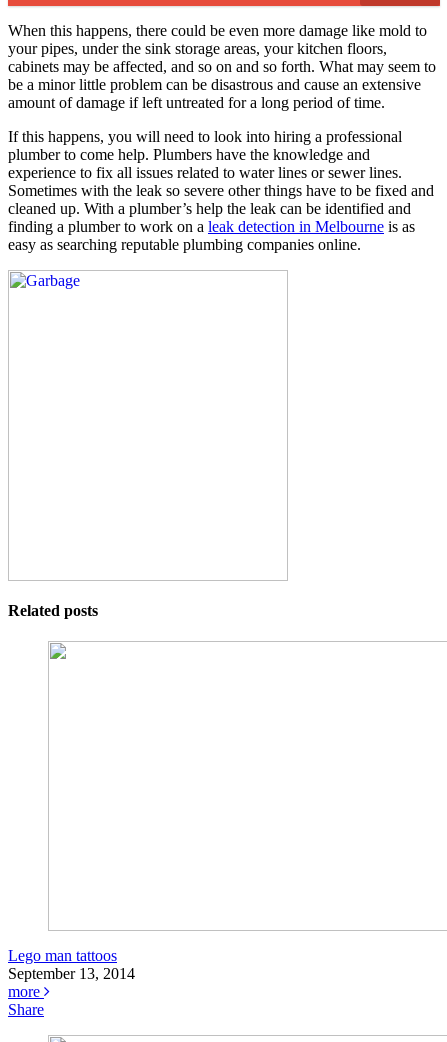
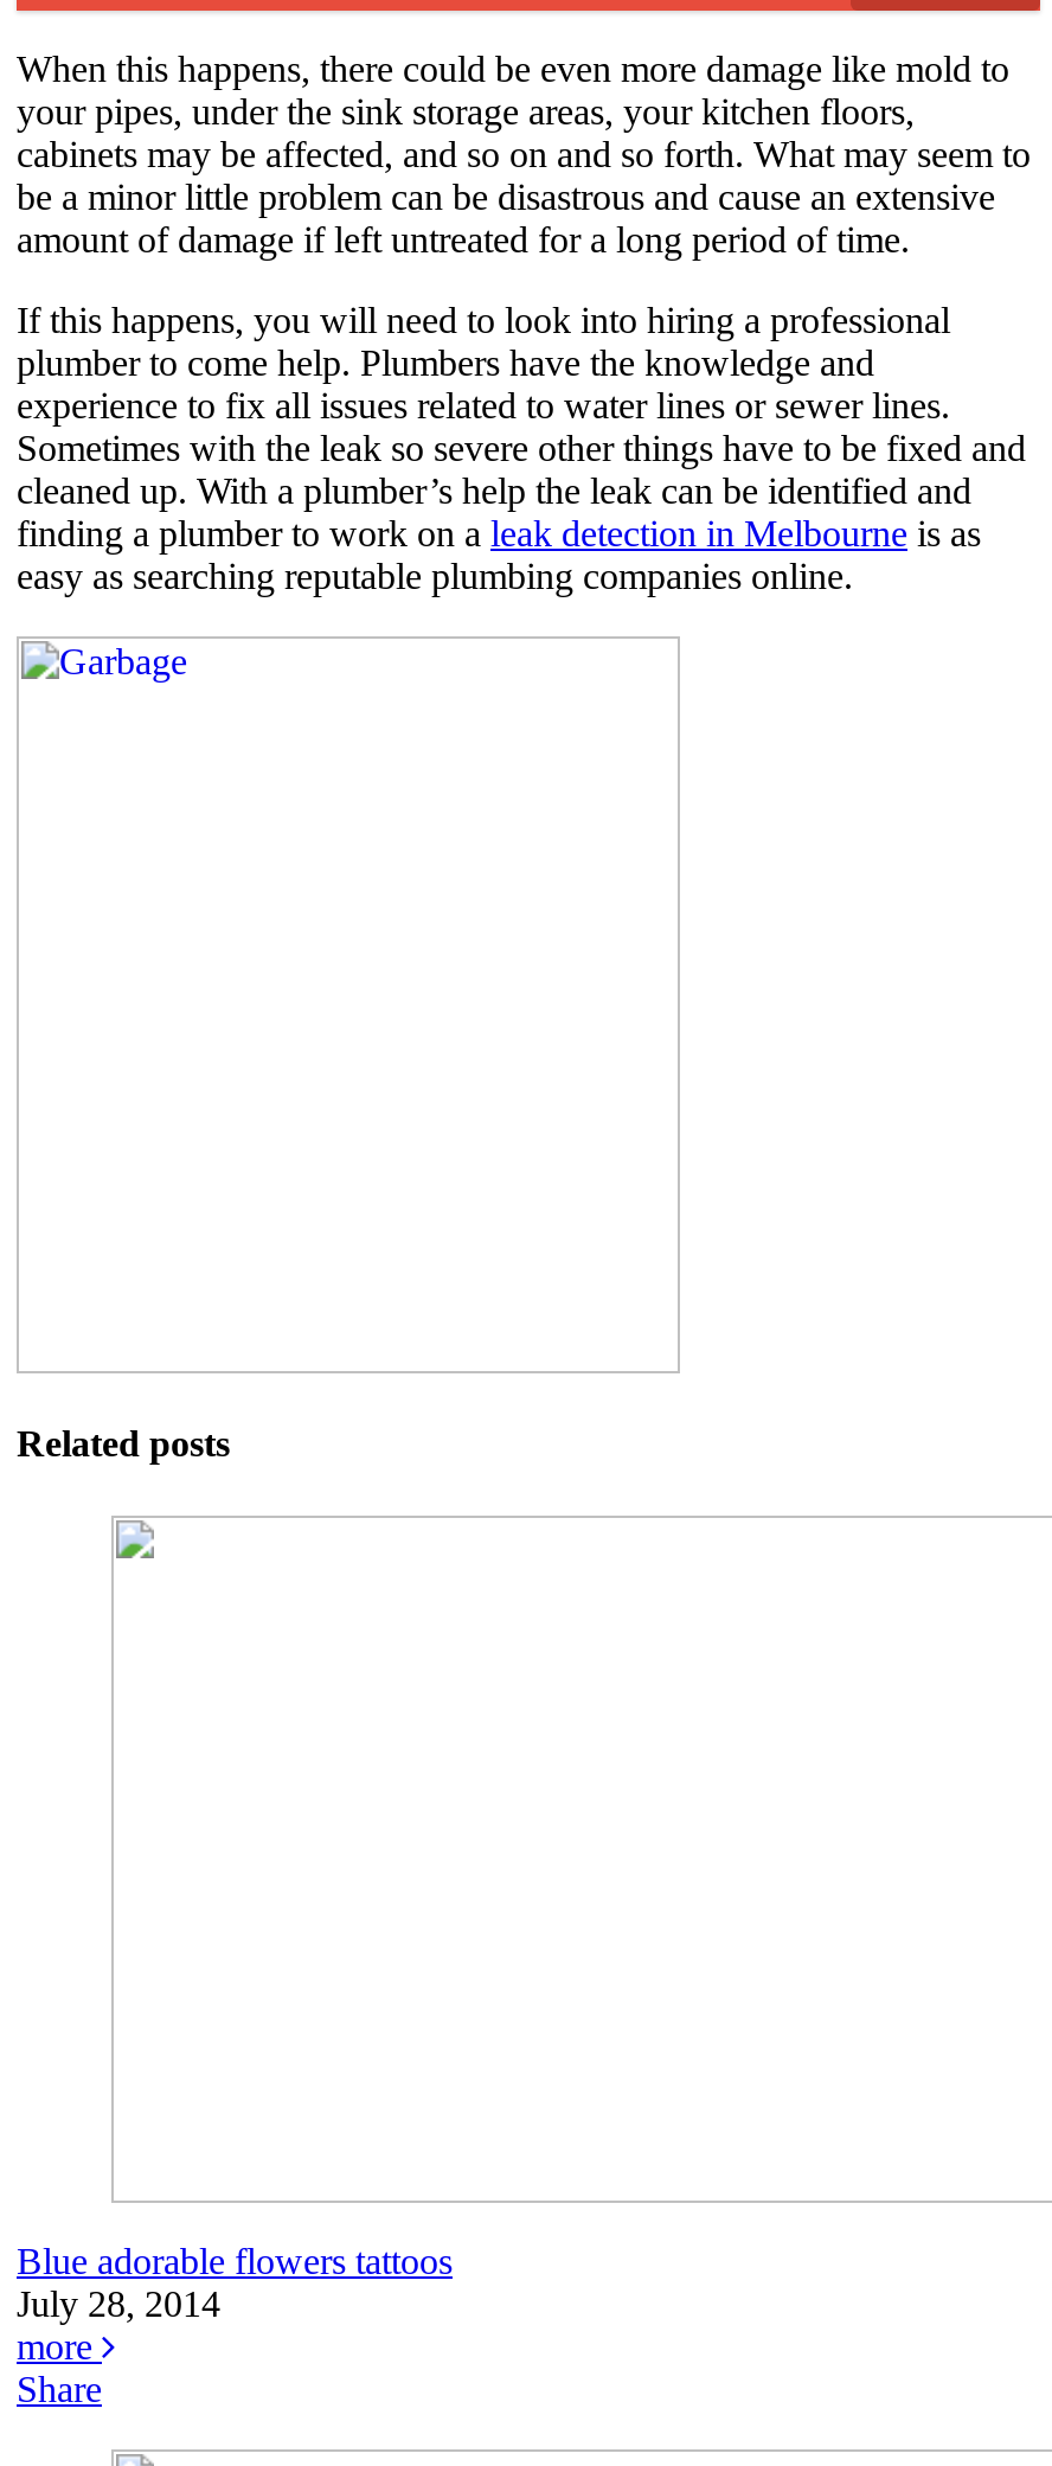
- Lego man tattoos
- September 13, 2014
+ Blue adorable flowers tattoos
+ July 28, 2014
